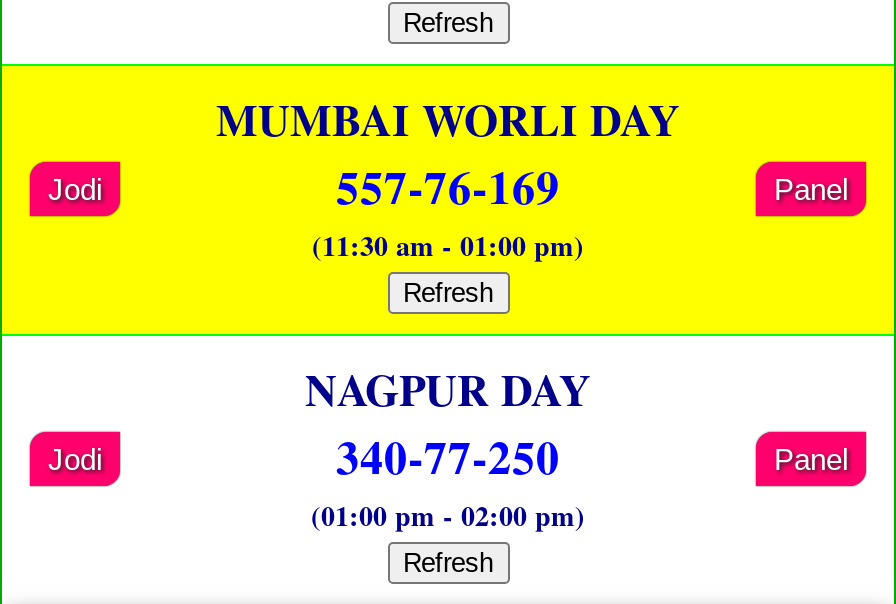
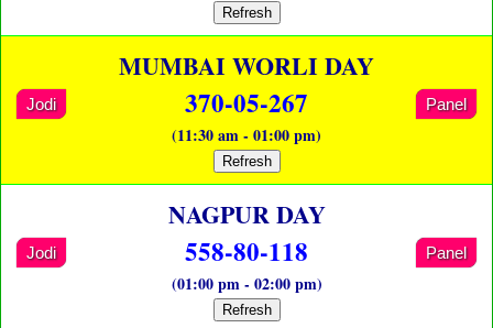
- 557-76-169
+ 370-05-267

- 340-77-250
+ 558-80-118
